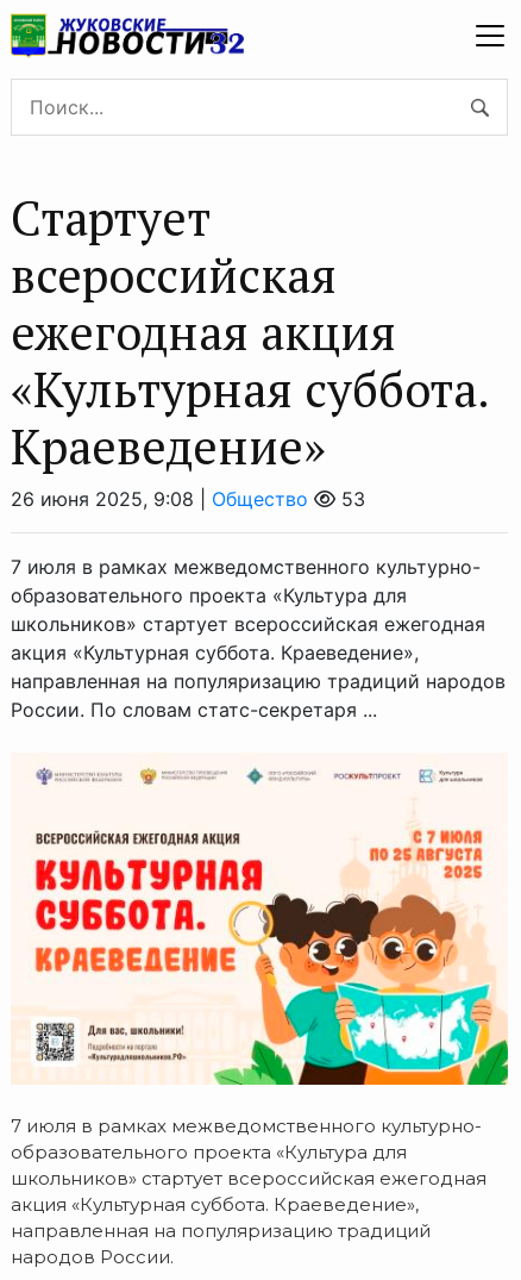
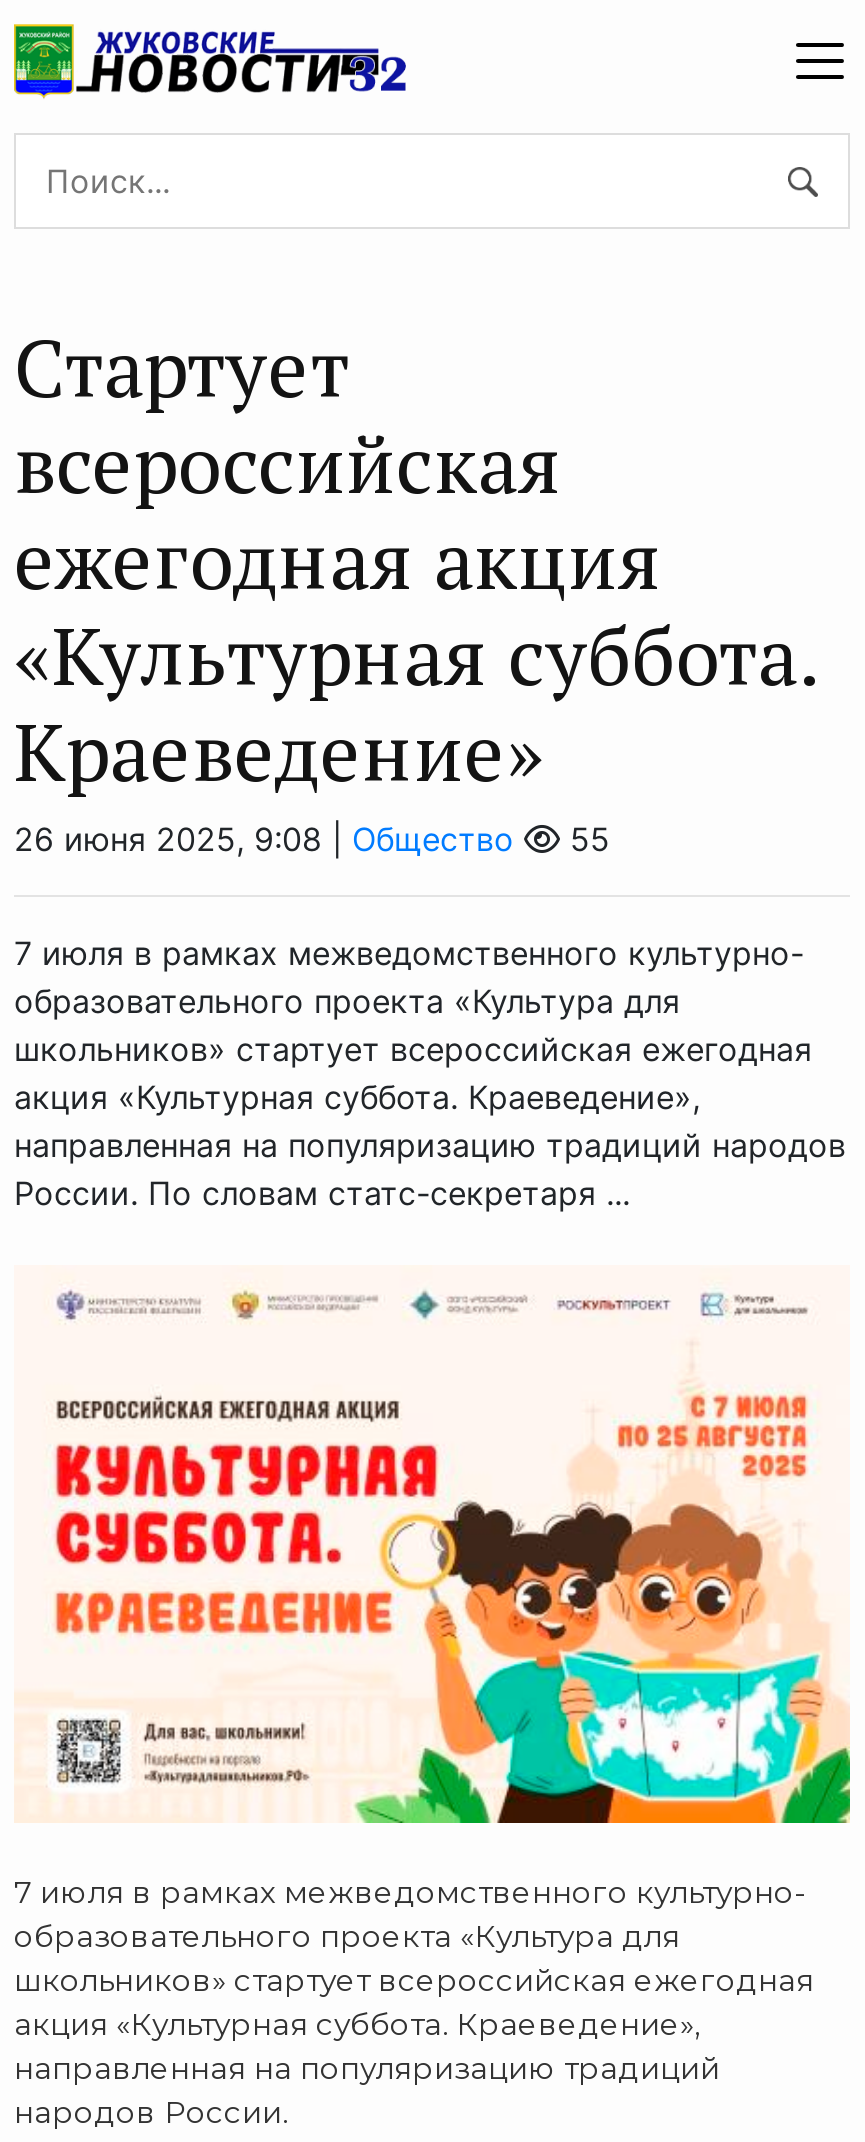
- 53
+ 55
